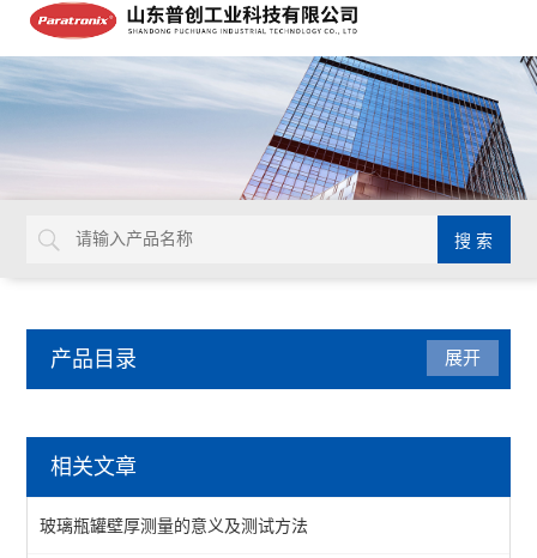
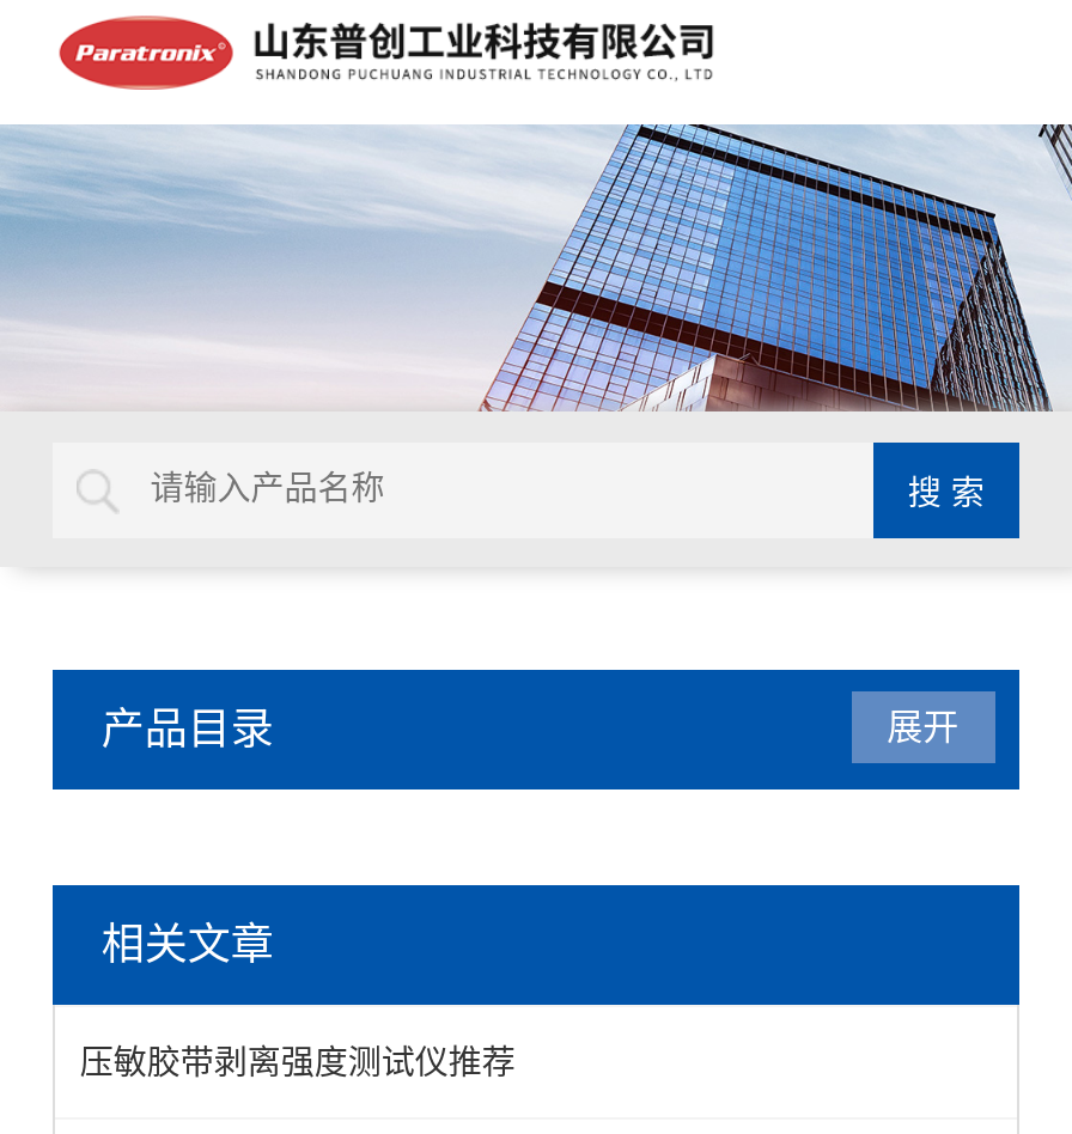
- 玻璃瓶罐壁厚测量的意义及测试方法
+ 压敏胶带剥离强度测试仪推荐
